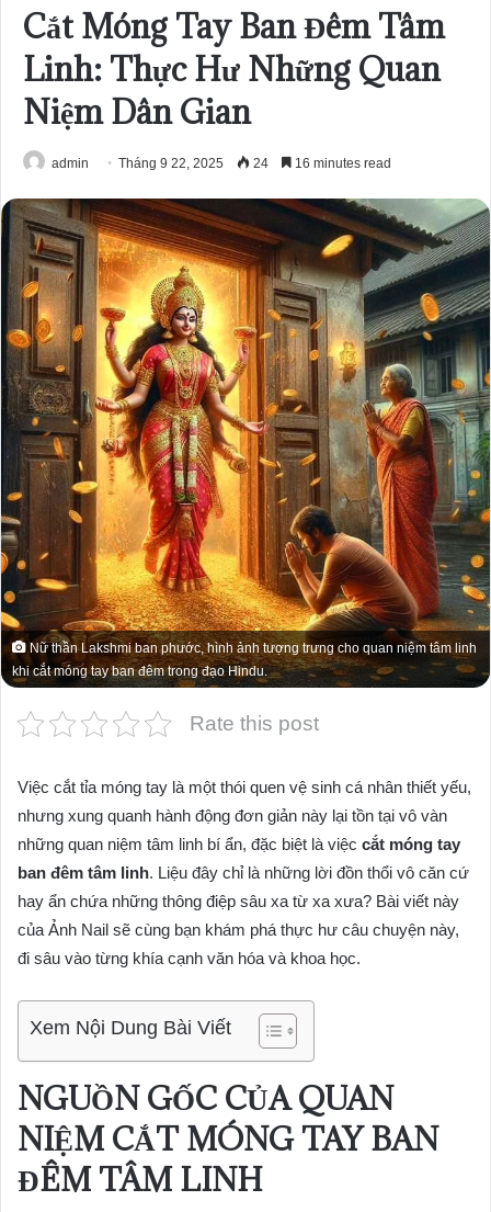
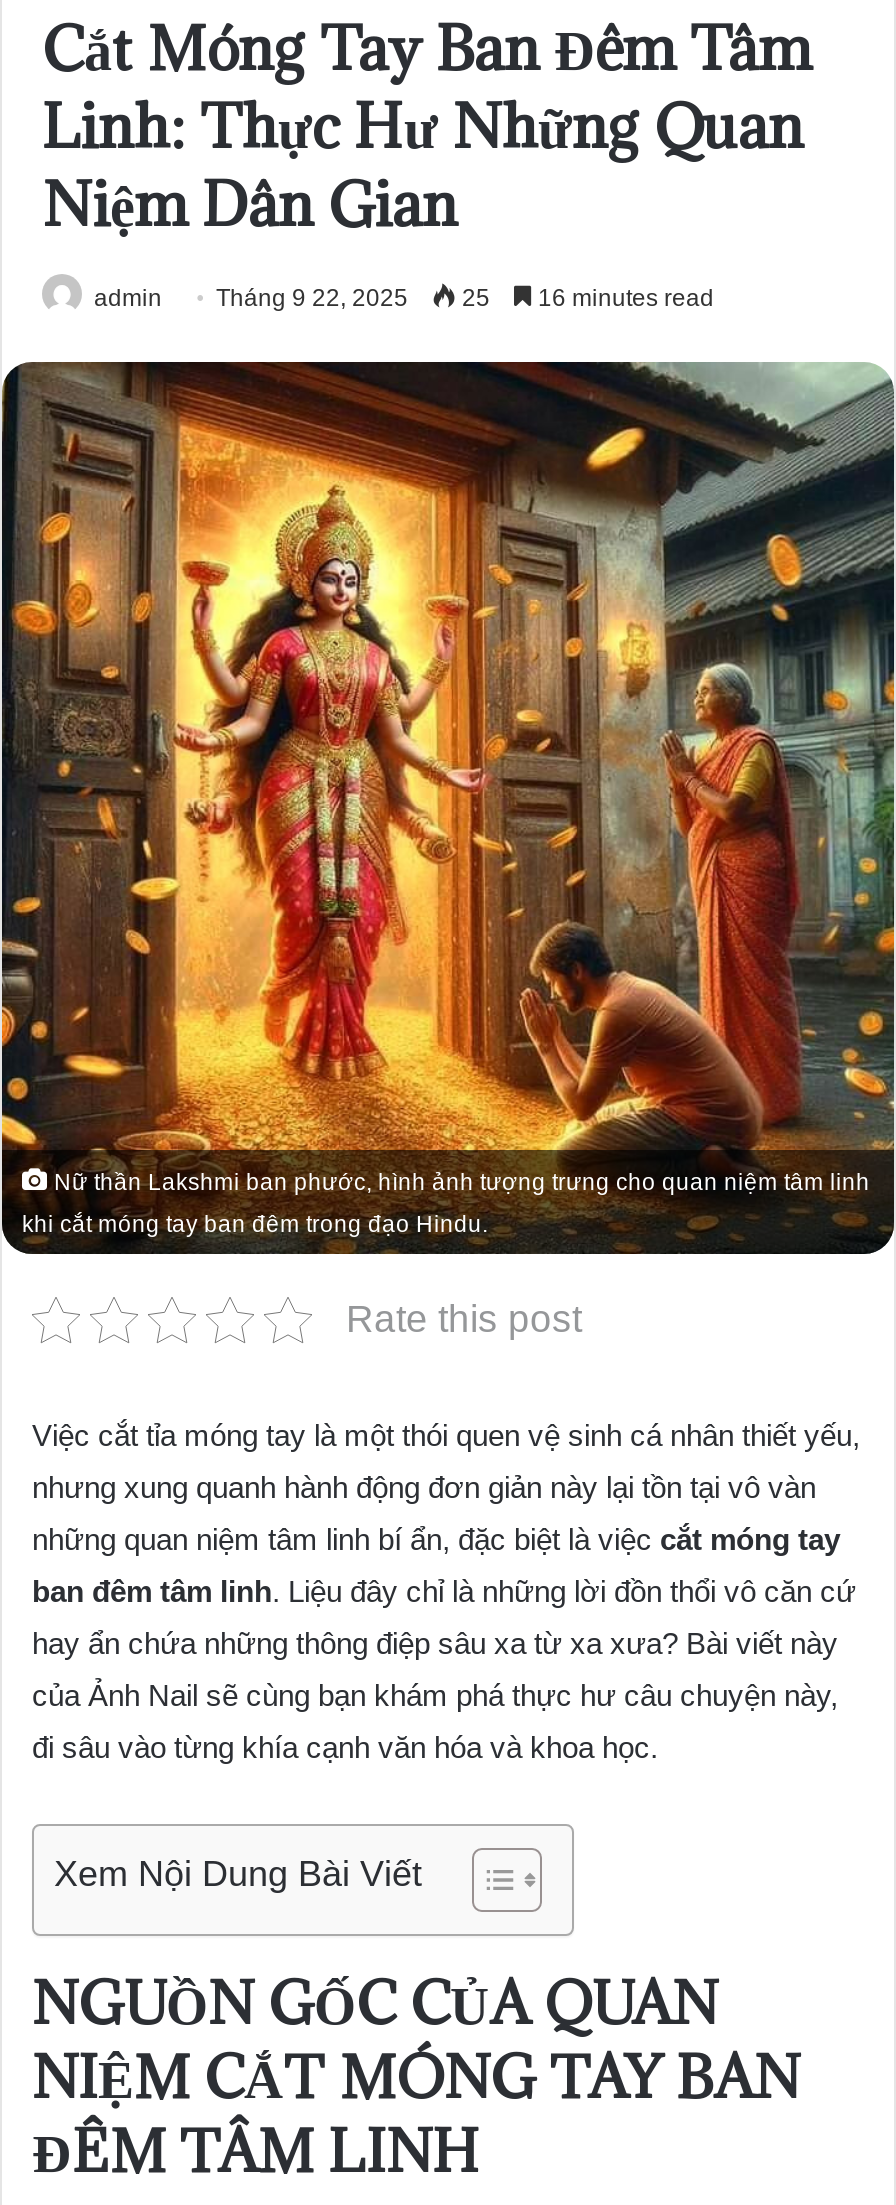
- admin Tháng 9 22, 2025 24 16 minutes read
+ admin Tháng 9 22, 2025 25 16 minutes read
